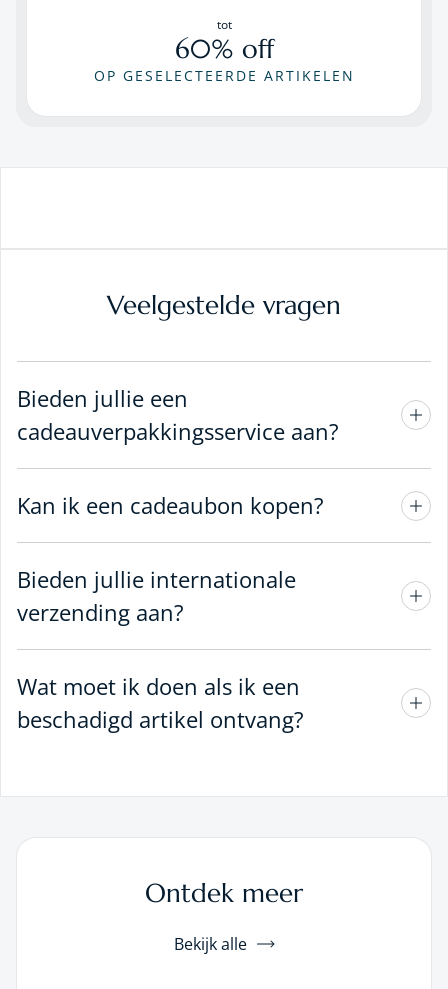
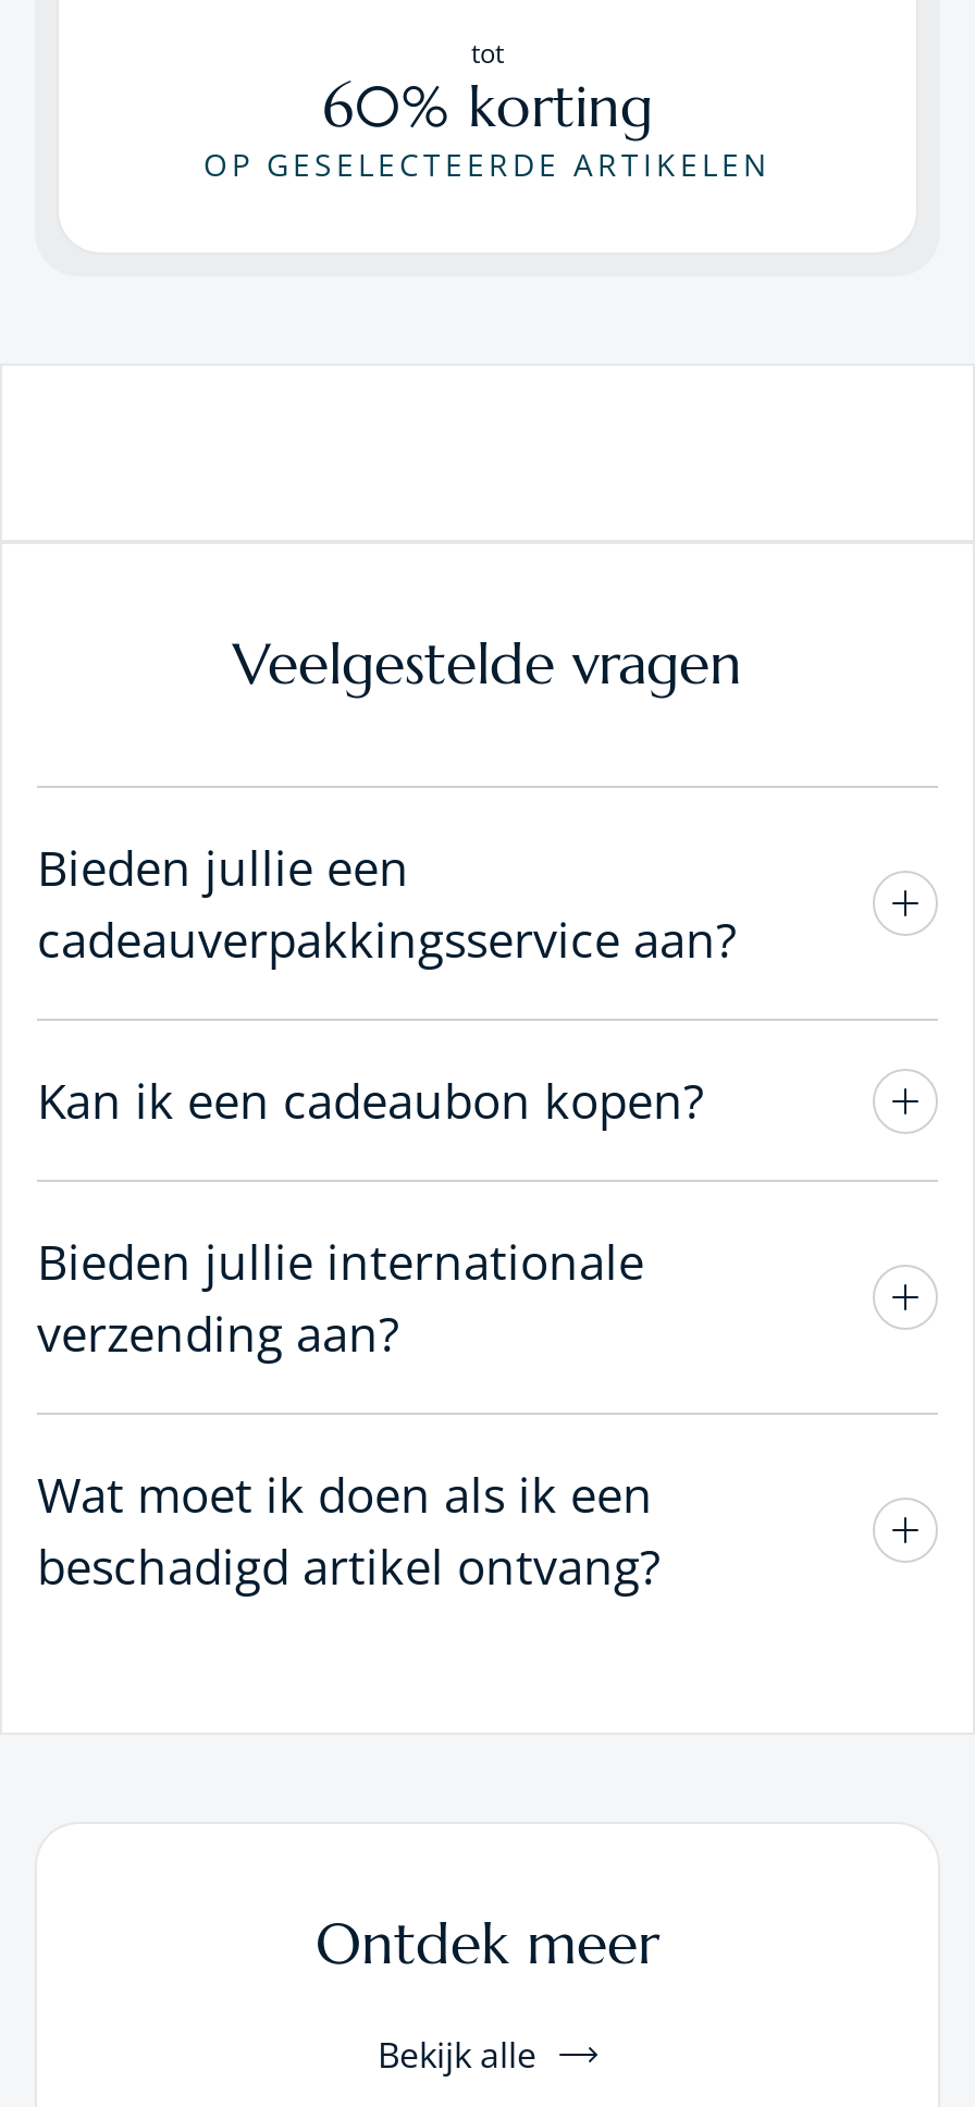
- 60% off
+ 60% korting
